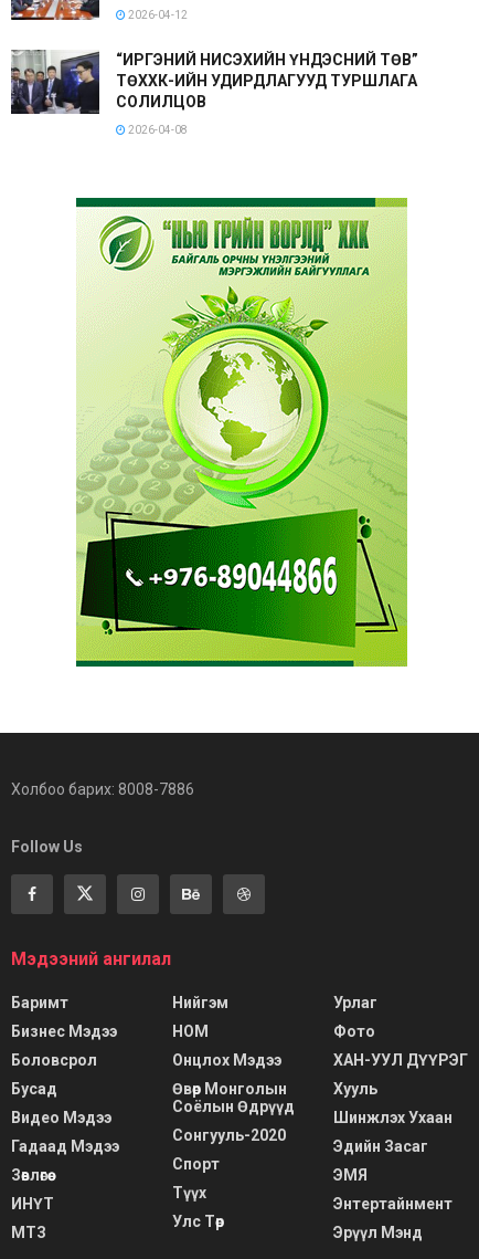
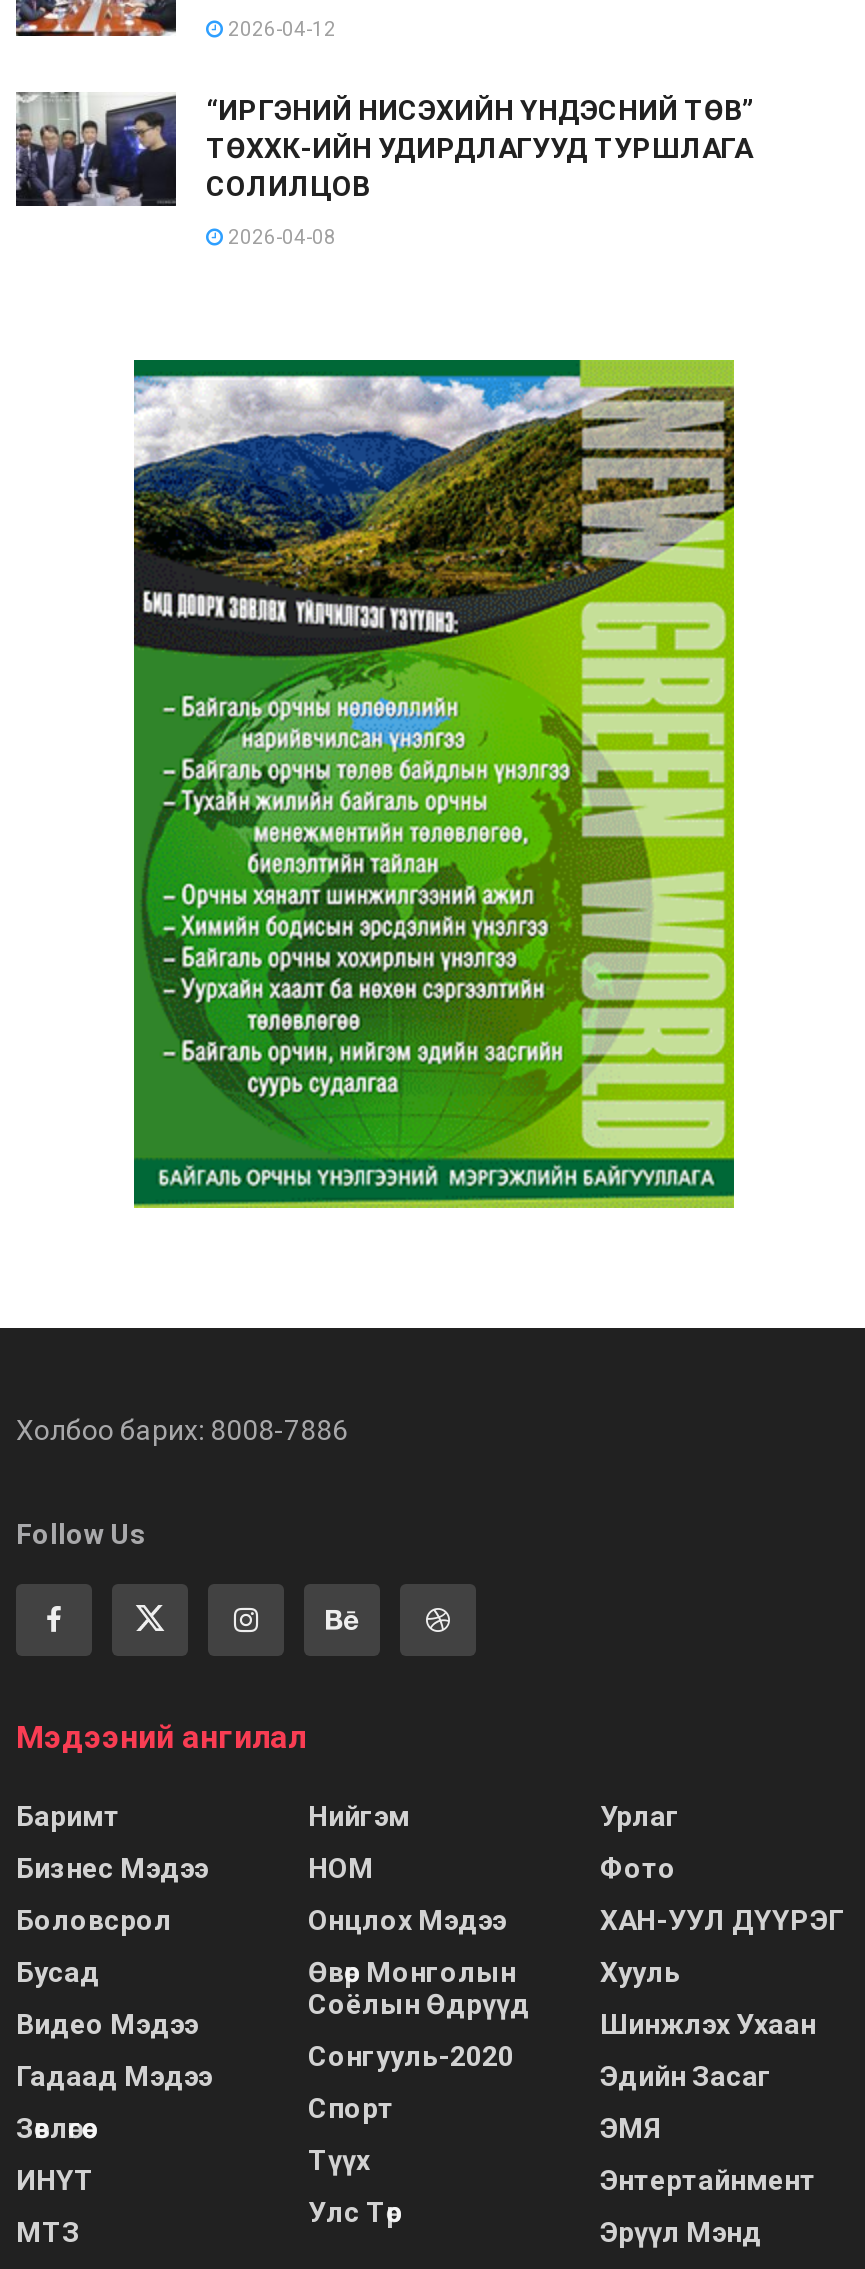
- [image]
+ [image]
